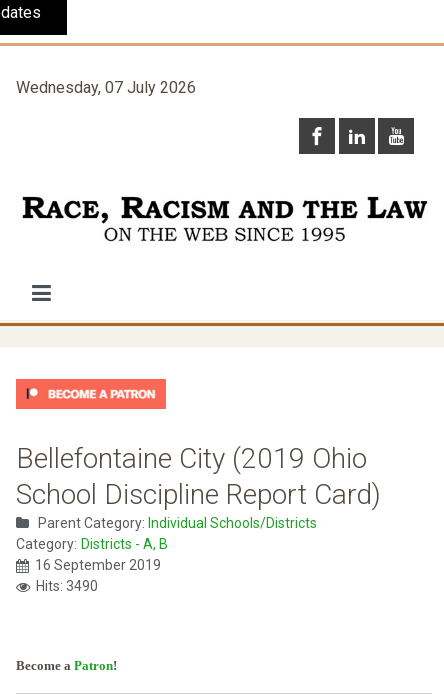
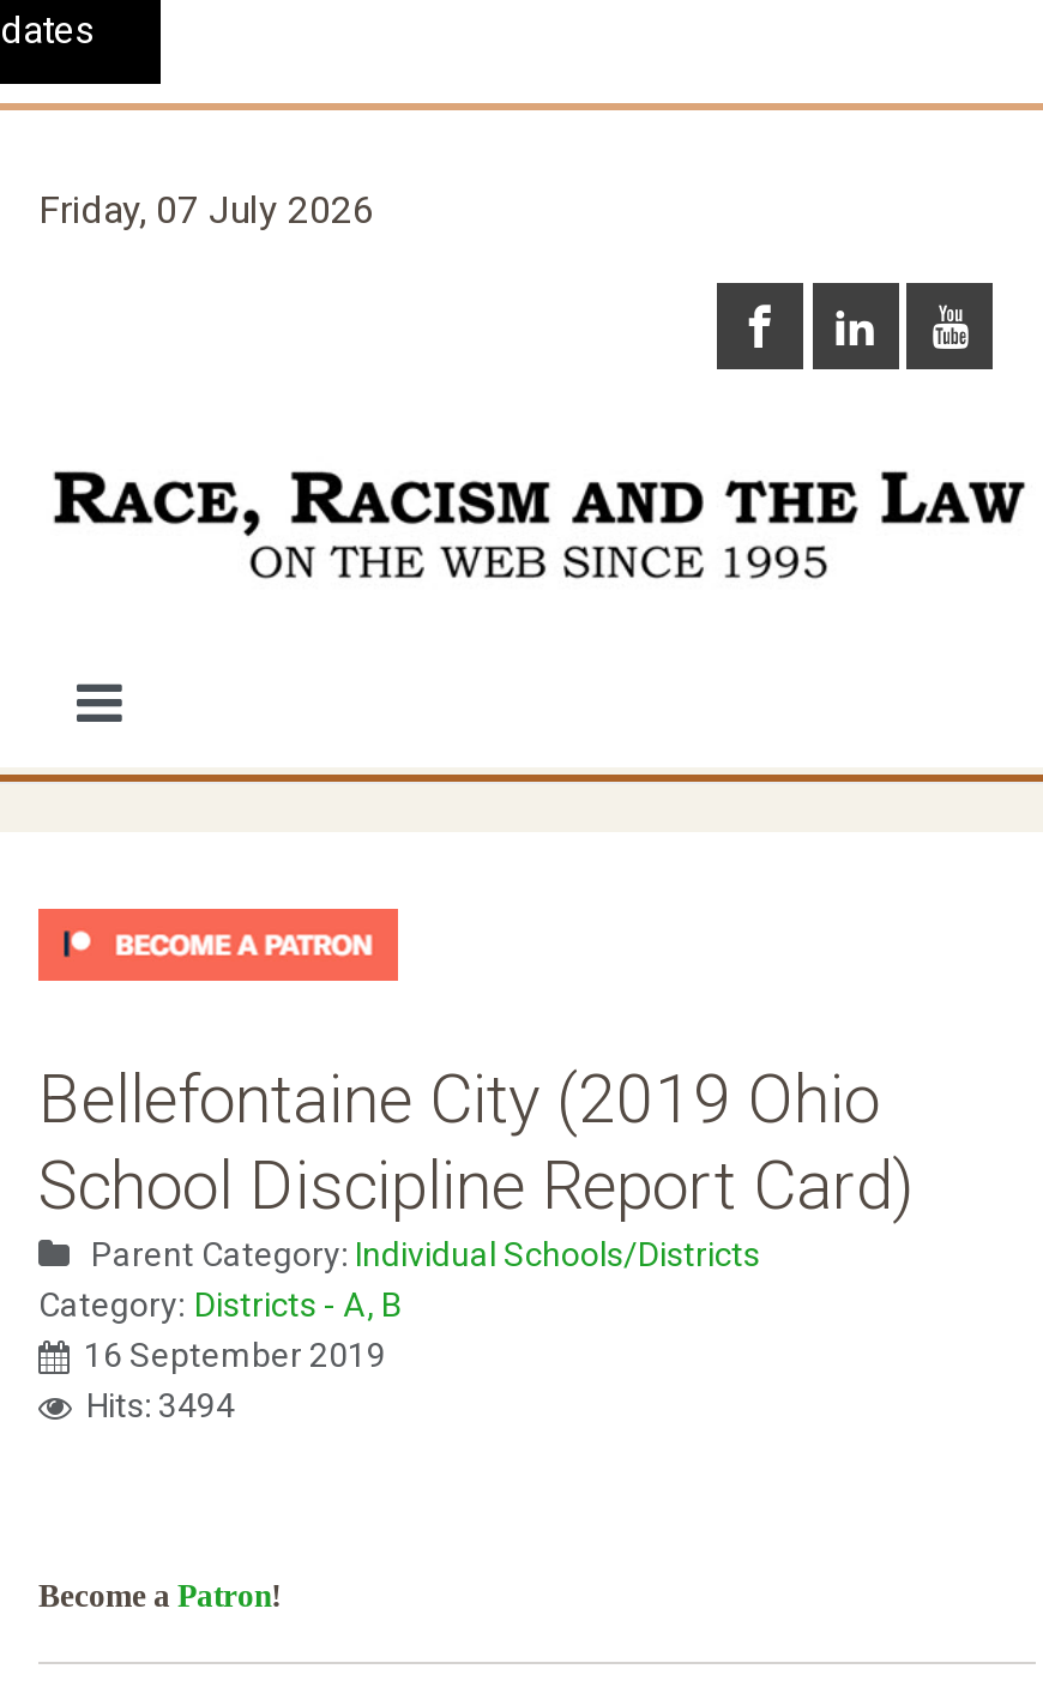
- Wednesday, 07 July 2026
+ Friday, 07 July 2026

- Hits: 3490
+ Hits: 3494
